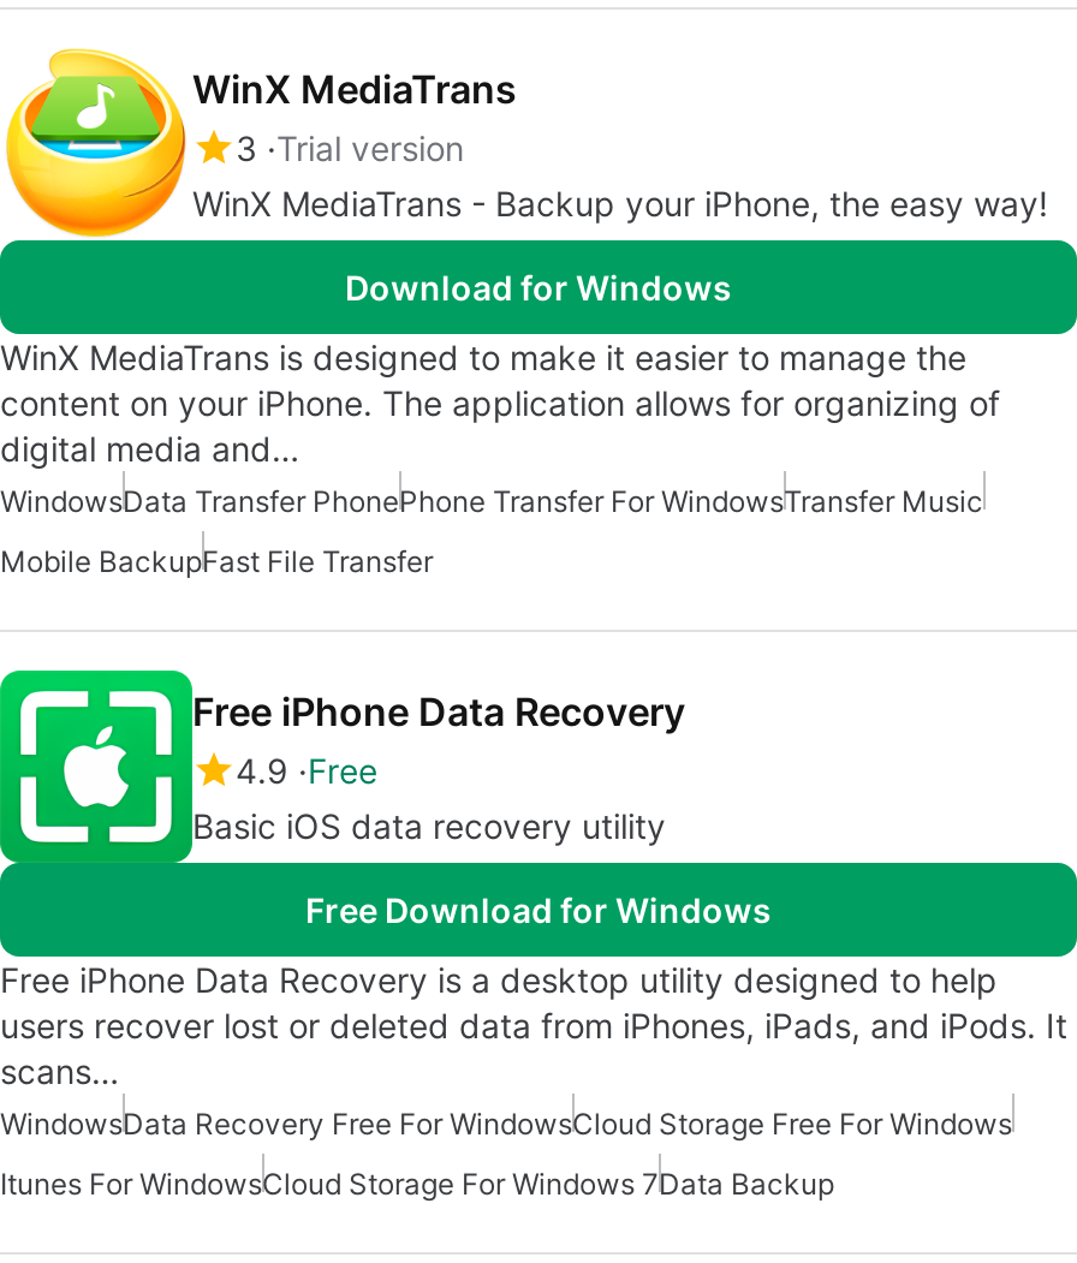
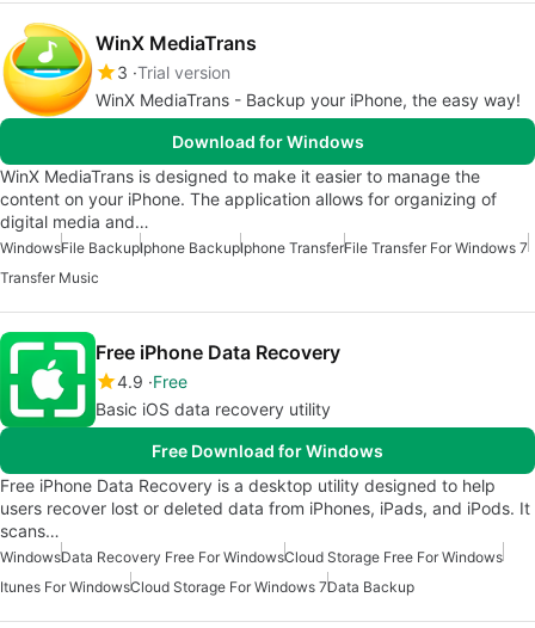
- WindowsData Transfer PhonePhone Transfer For WindowsTransfer Music
+ WindowsFile BackupIphone BackupIphone TransferFile Transfer For Windows 7

- Mobile BackupFast File Transfer
+ Transfer Music
